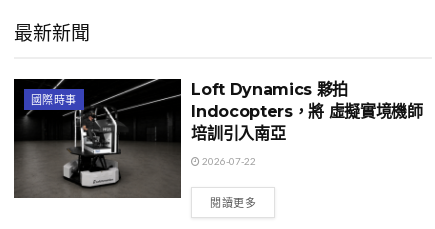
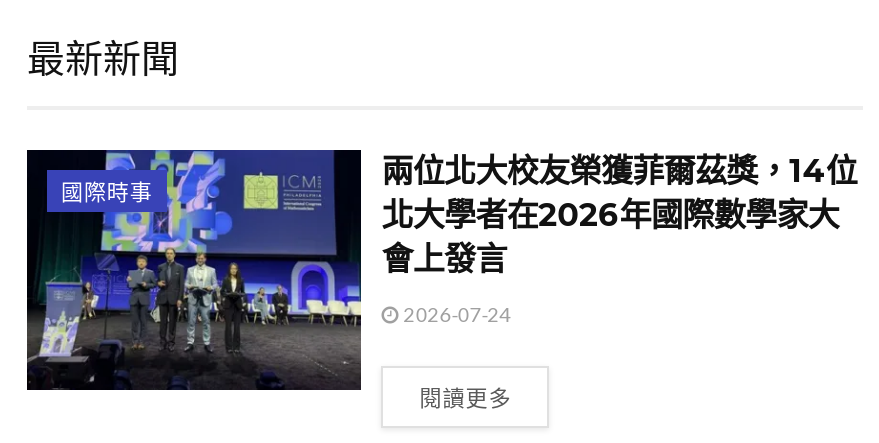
- [image]
- Loft Dynamics 夥拍
- Indocopters，將 虛擬實境機師
- 培訓引入南亞
+ [image]
+ 兩位北大校友榮獲菲爾茲獎，14位
+ 北大學者在2026年國際數學家大
+ 會上發言

- 2026-07-22
+ 2026-07-24
